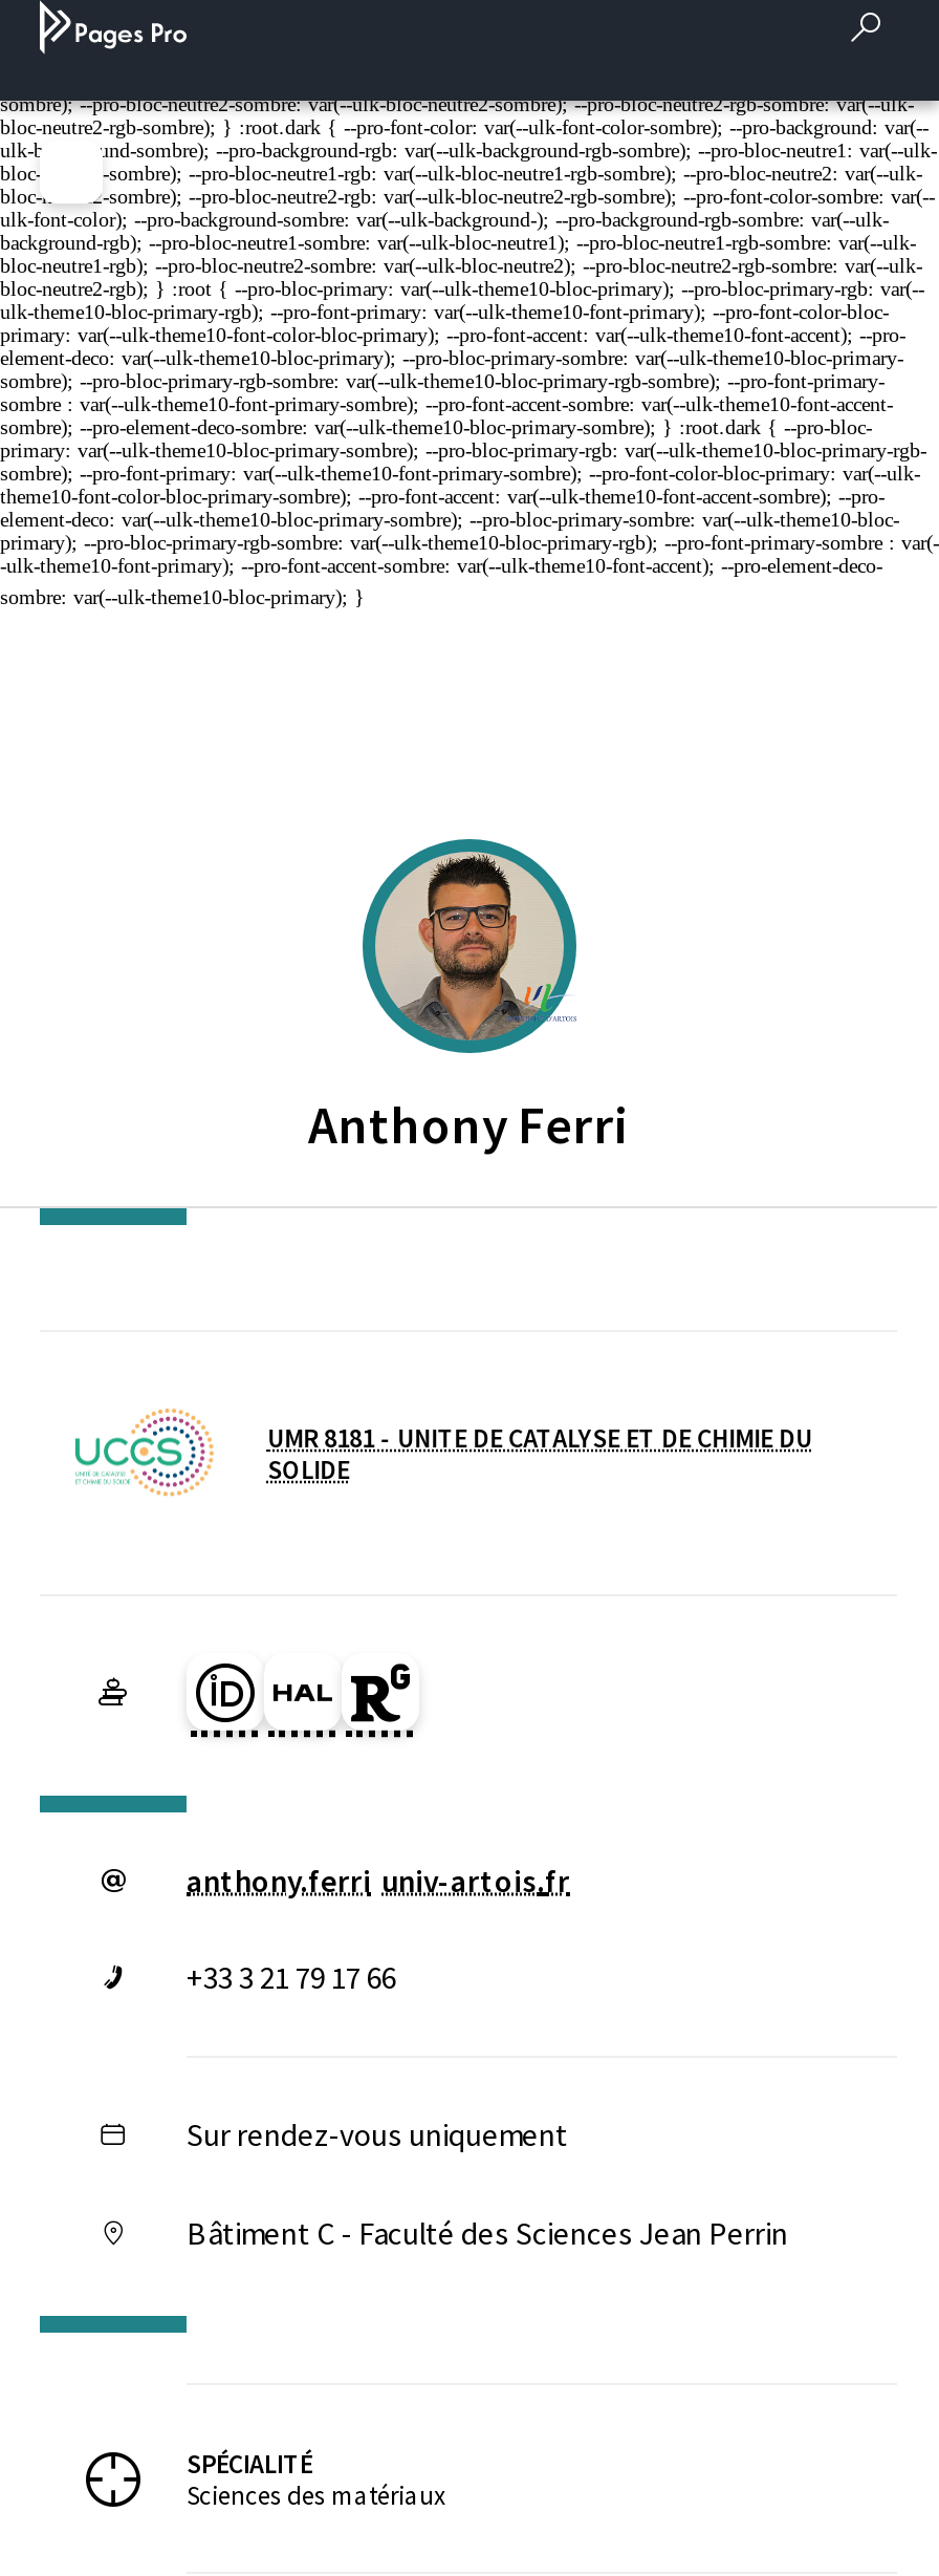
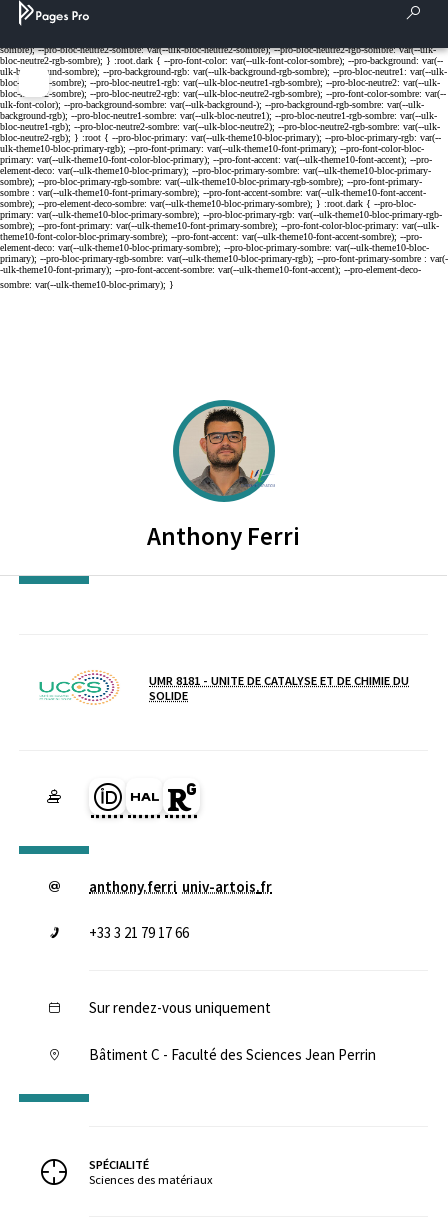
- [image]
+ [image]
